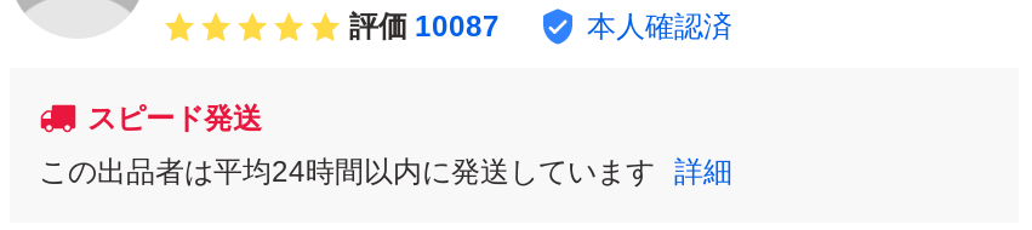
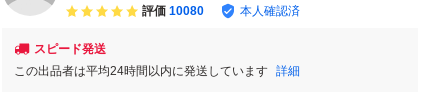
- 評価 10087
+ 評価 10080
